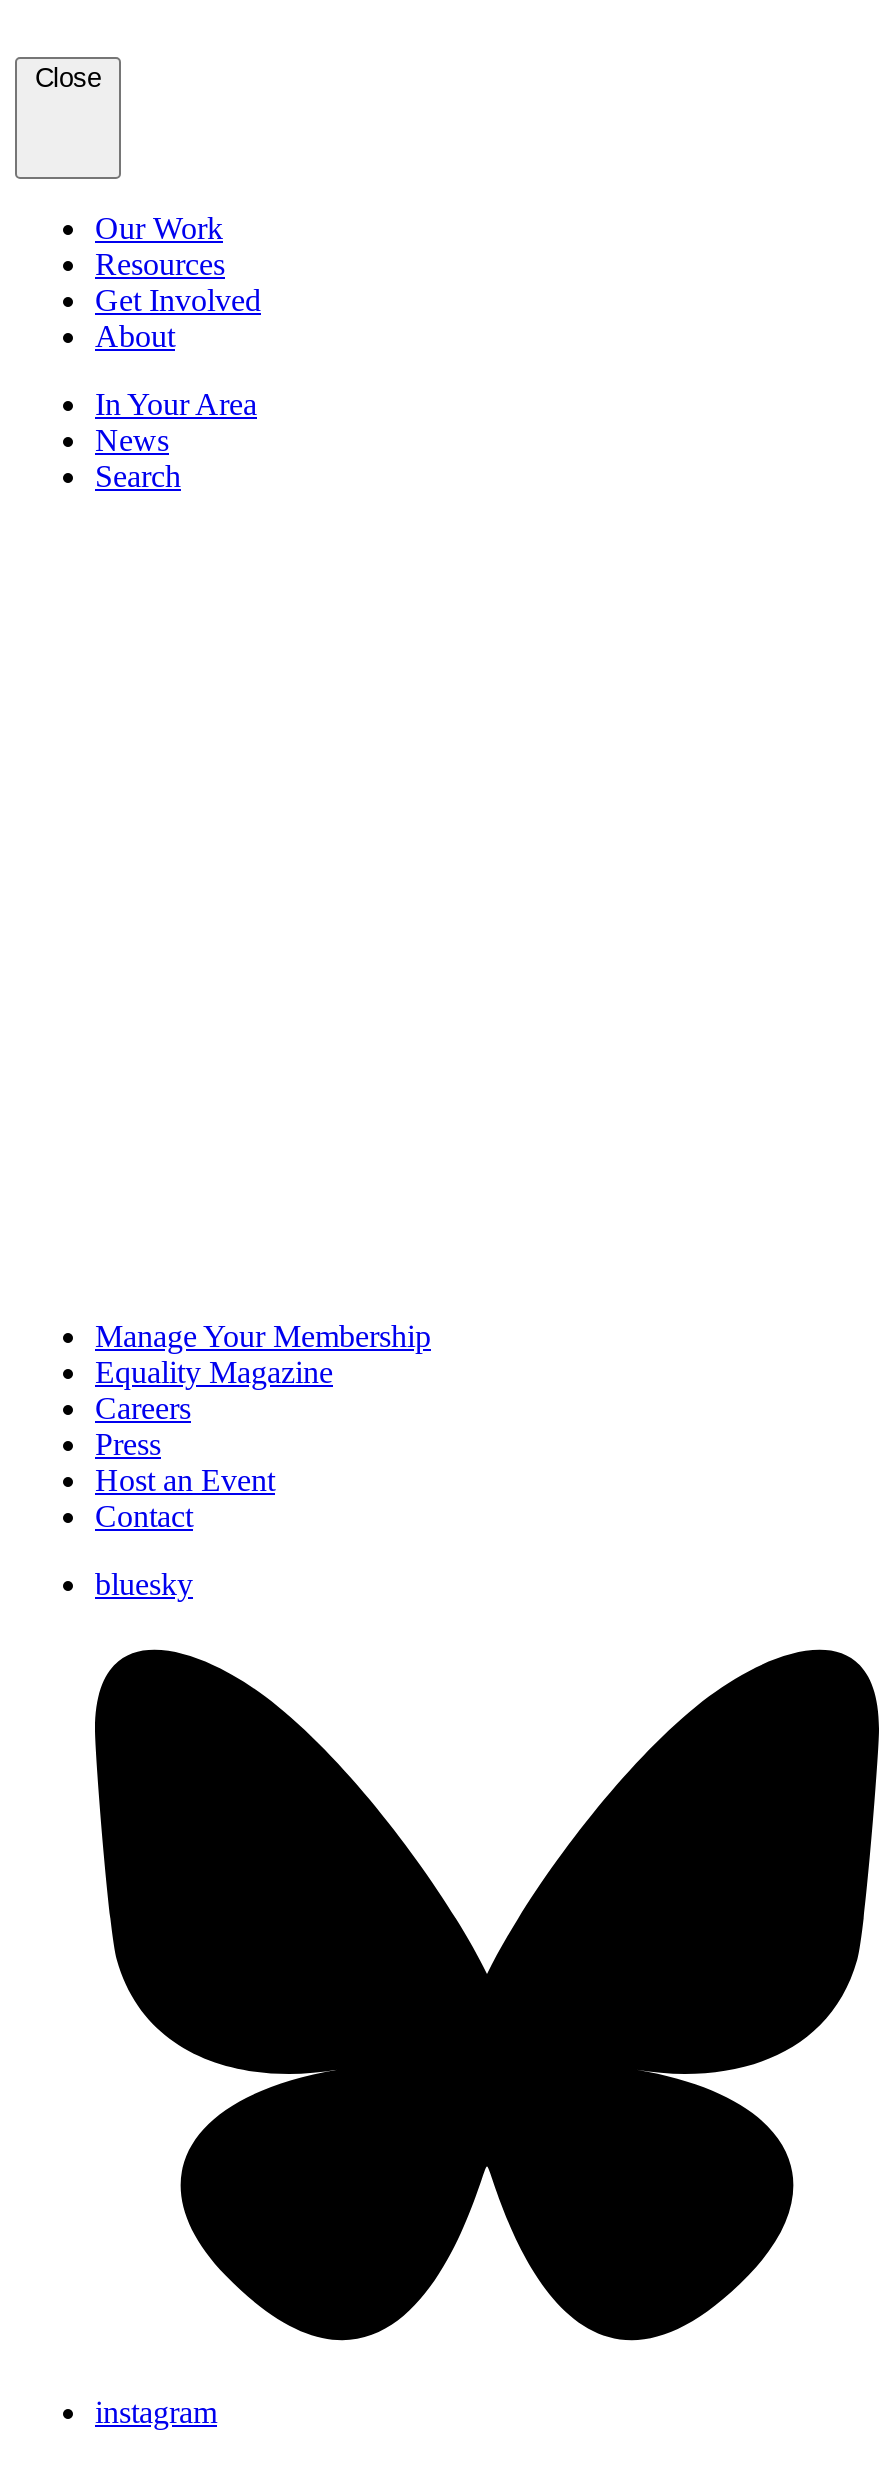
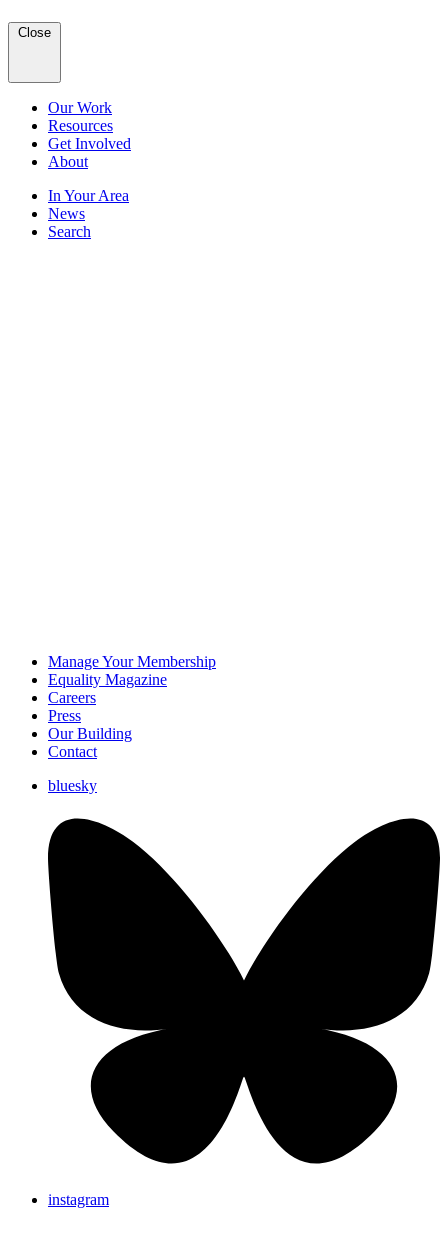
- Host an Event
+ Our Building
